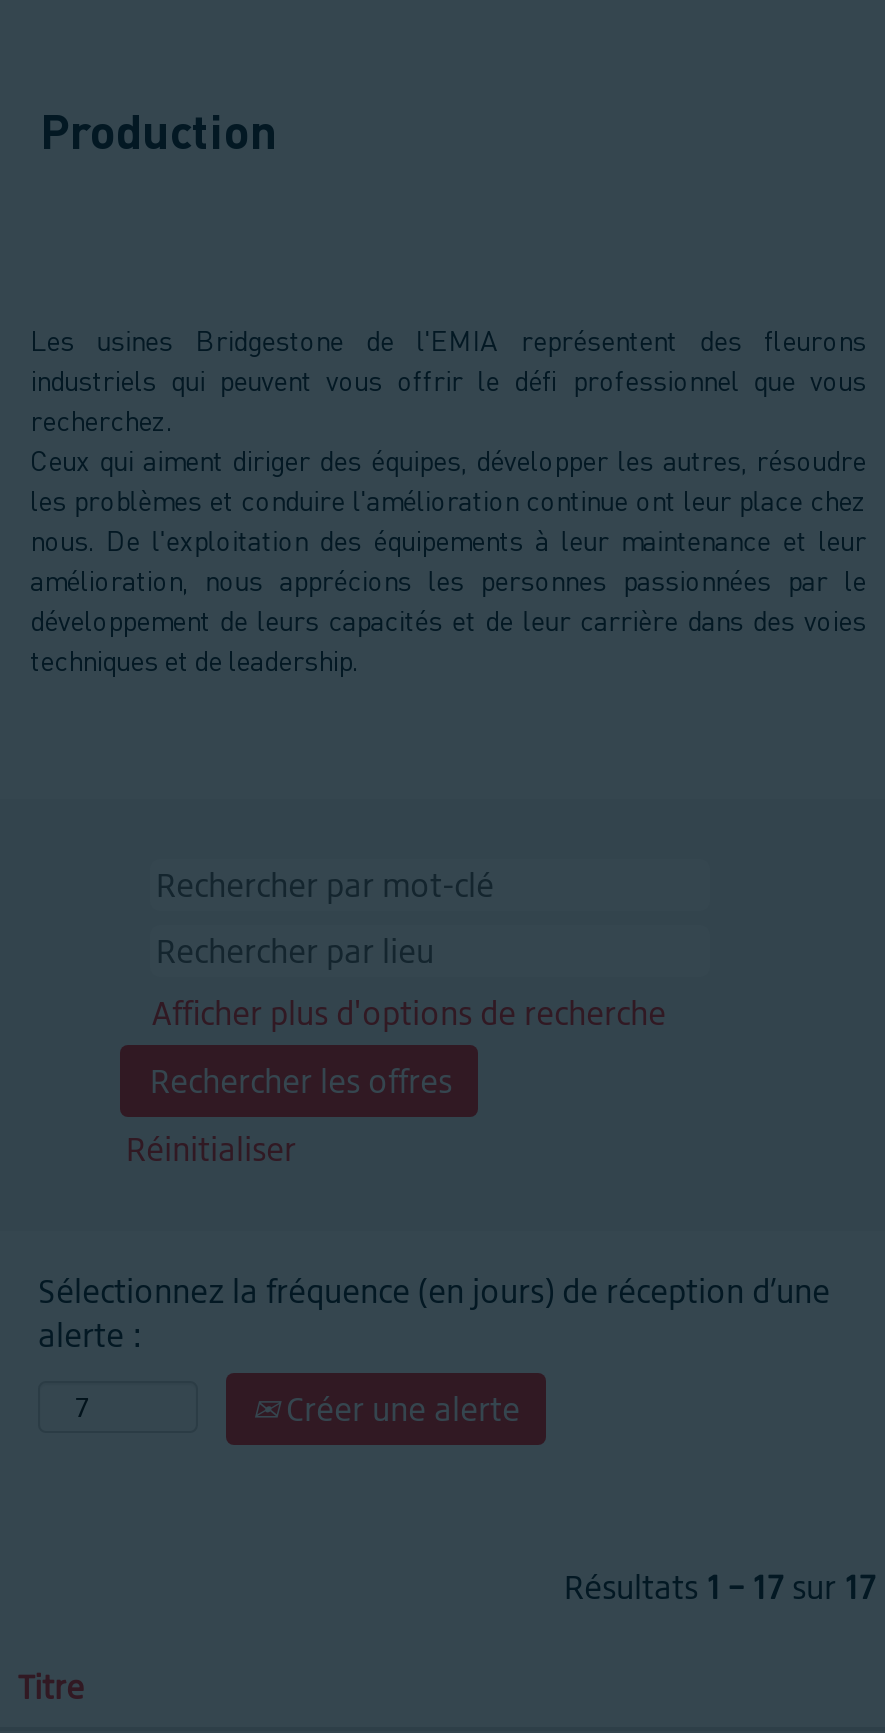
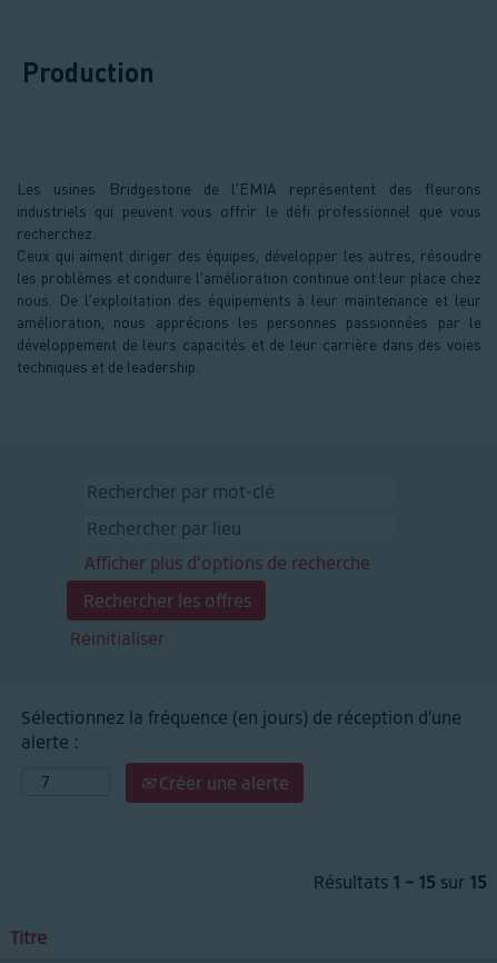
- Résultats 1 – 17 sur 17
+ Résultats 1 – 15 sur 15
